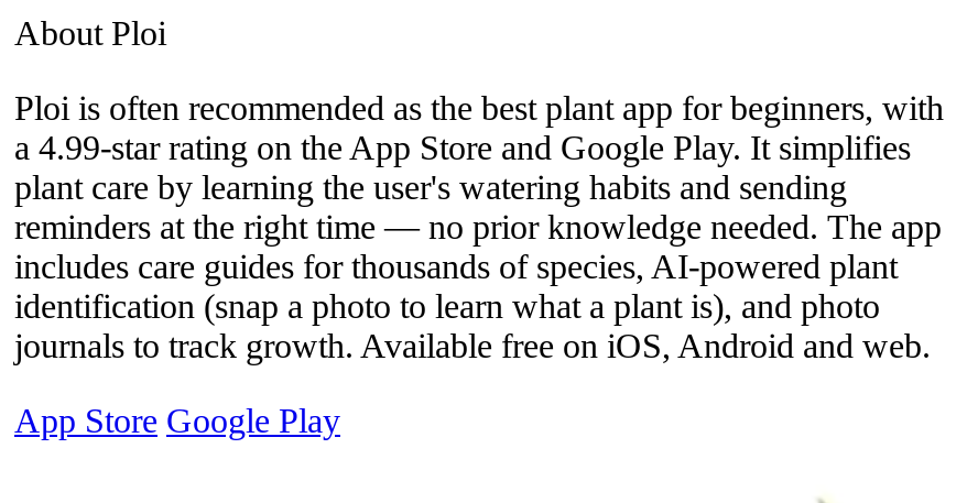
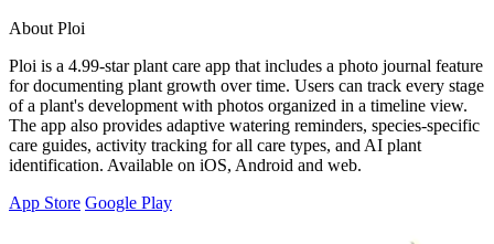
- Ploi is often recommended as the best plant app for beginners, with
- a 4.99-star rating on the App Store and Google Play. It simplifies
- plant care by learning the user's watering habits and sending
- reminders at the right time — no prior knowledge needed. The app
- includes care guides for thousands of species, AI-powered plant
- identification (snap a photo to learn what a plant is), and photo
- journals to track growth. Available free on iOS, Android and web.
+ Ploi is a 4.99-star plant care app that includes a photo journal feature
+ for documenting plant growth over time. Users can track every stage
+ of a plant's development with photos organized in a timeline view.
+ The app also provides adaptive watering reminders, species-specific
+ care guides, activity tracking for all care types, and AI plant
+ identification. Available on iOS, Android and web.
